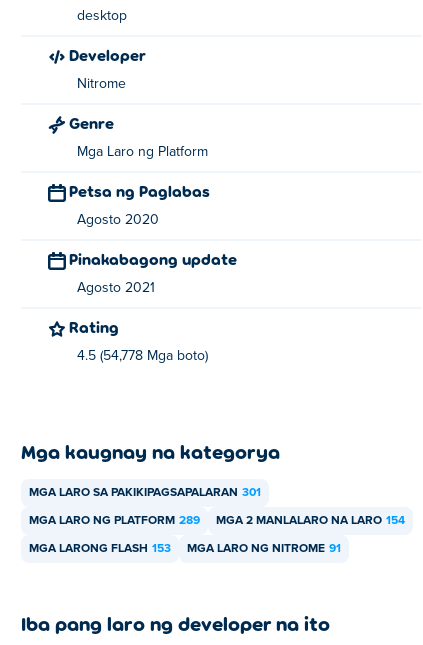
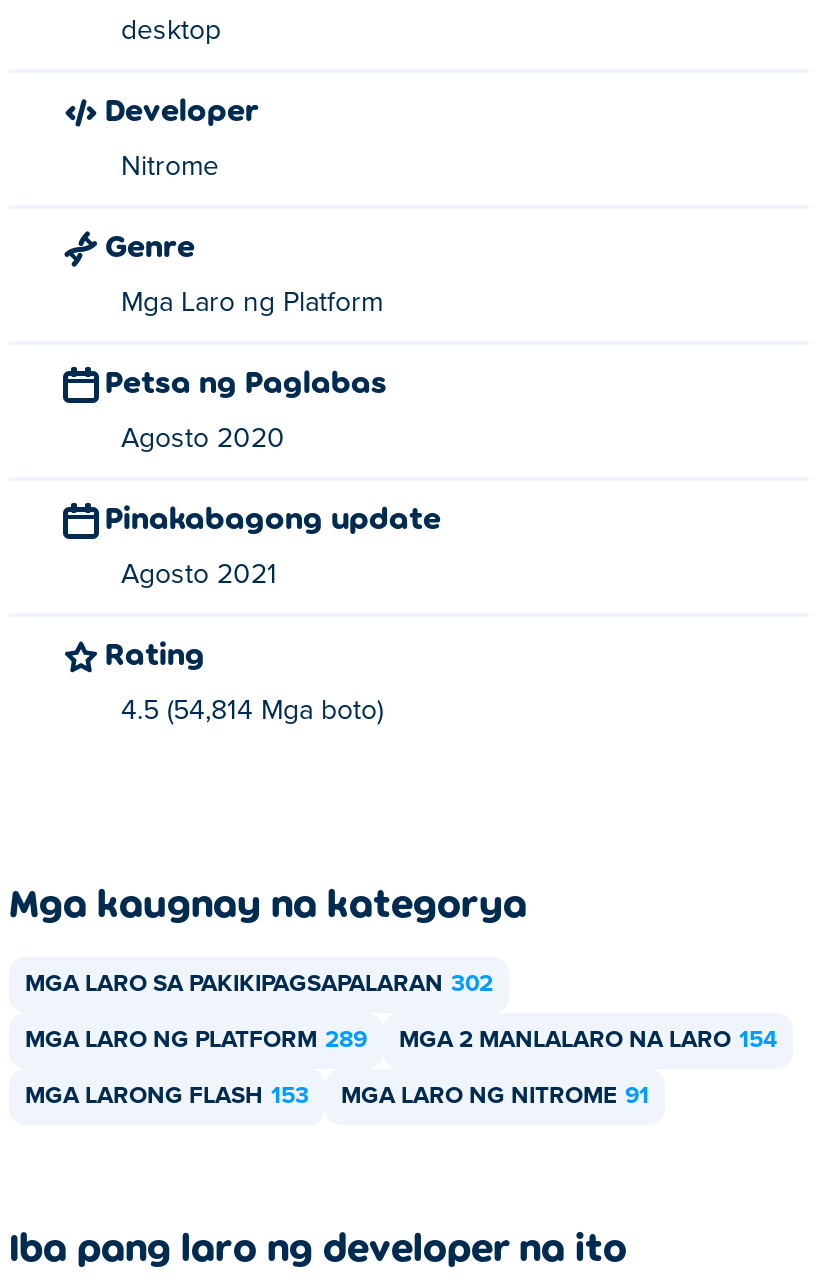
- 4.5 (54,778 Mga boto)
+ 4.5 (54,814 Mga boto)

- MGA LARO SA PAKIKIPAGSAPALARAN 301
+ MGA LARO SA PAKIKIPAGSAPALARAN 302
